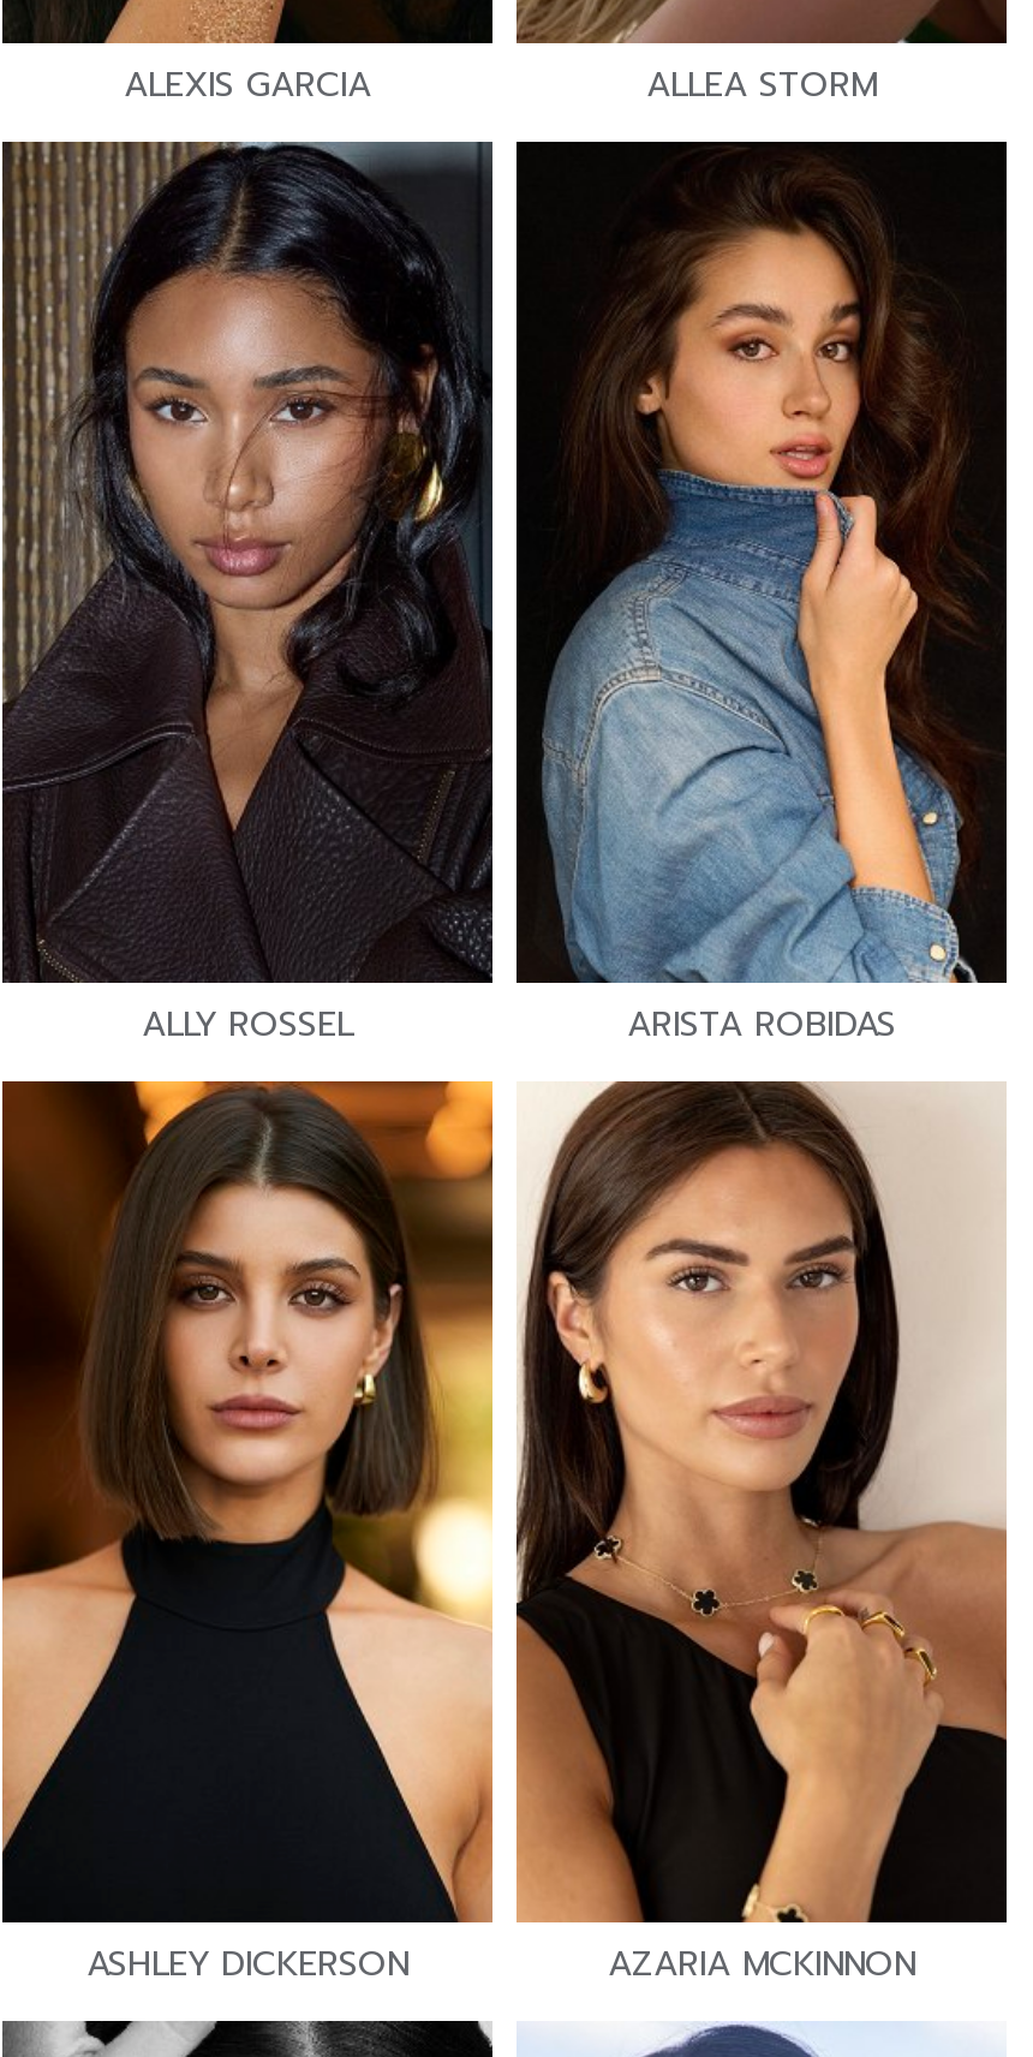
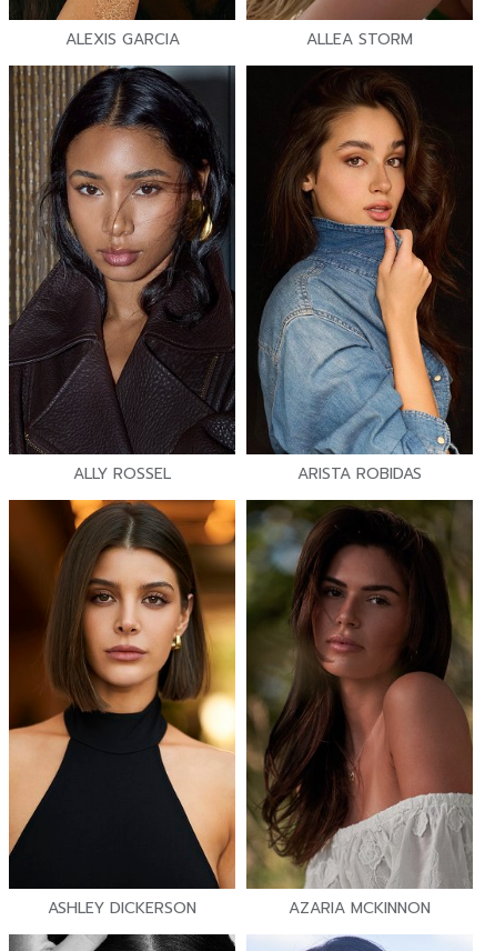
- [image]
+ [image]
